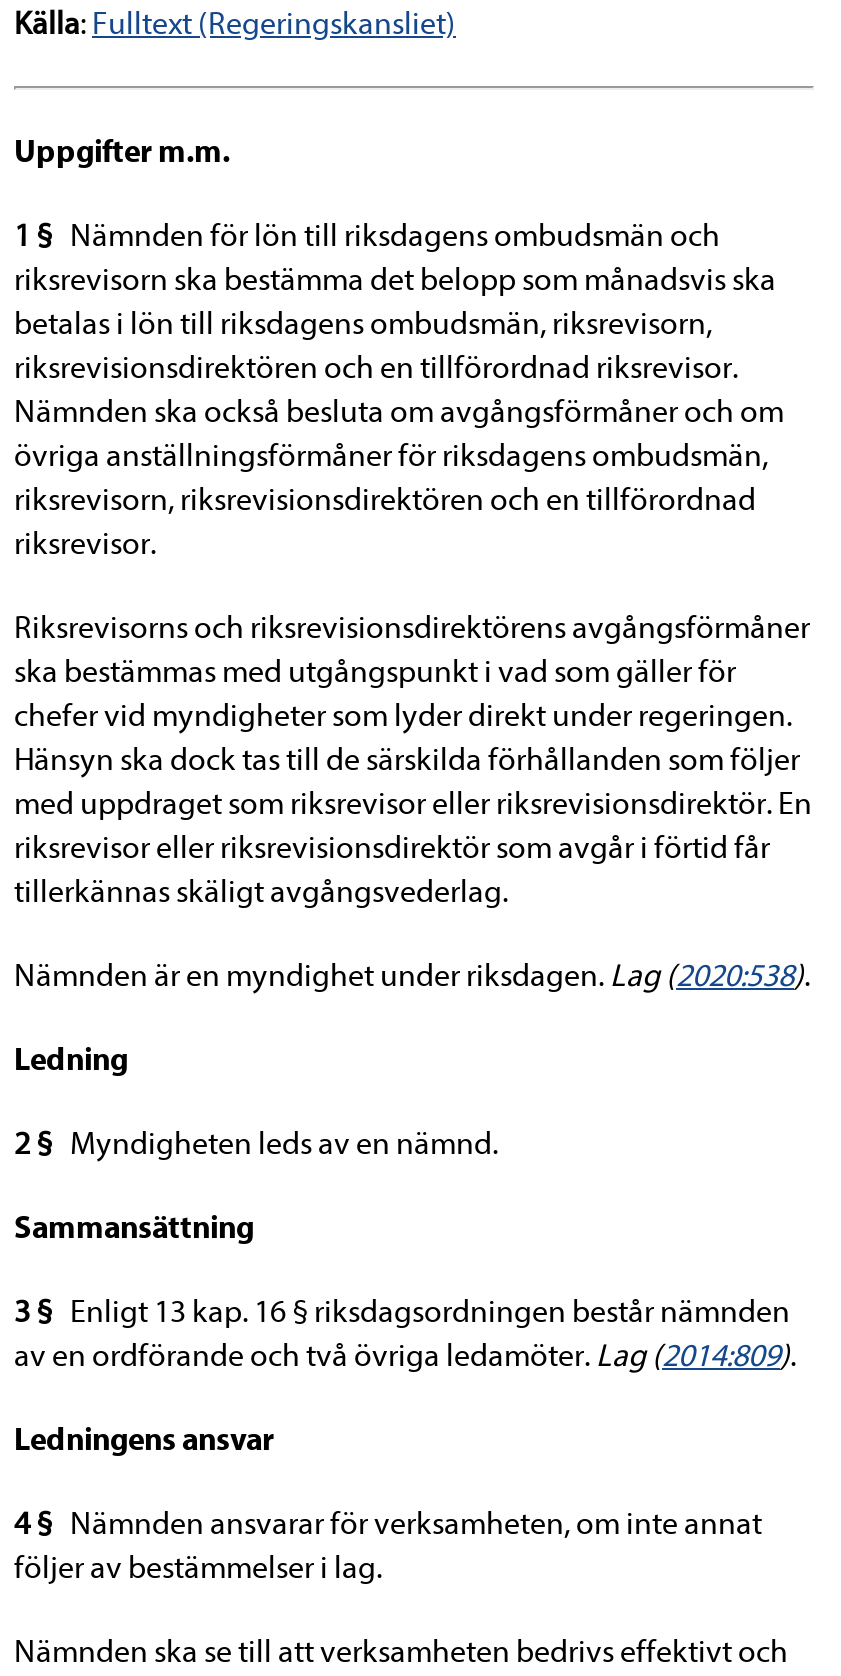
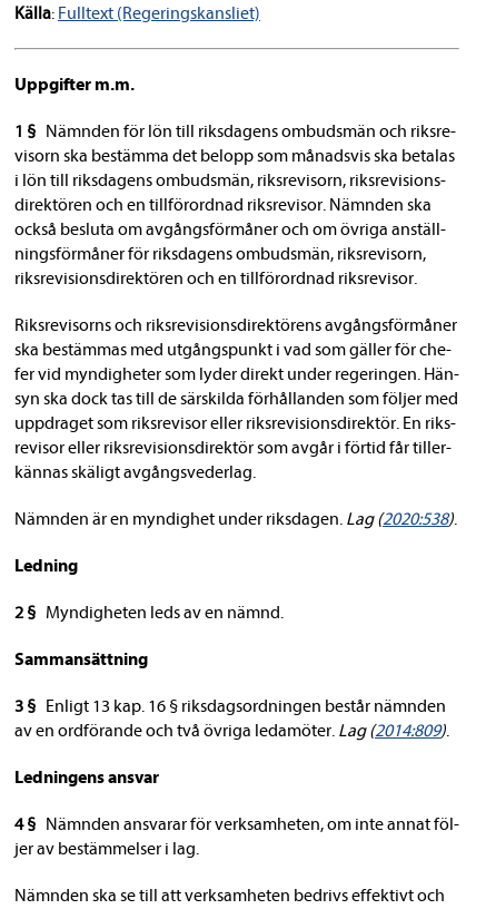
- 1 § Nämnden för lön till riksdagens ombudsmän och
- riksrevisorn ska bestämma det belopp som månadsvis ska
- betalas i lön till riksdagens ombudsmän, riksrevisorn,
+ 1 § Nämnden för lön till riksdagens ombudsmän och riksre
+ visorn ska bestämma det belopp som månadsvis ska betalas
+ i lön till riksdagens ombudsmän, riksrevisorn, riksrevisions
+ direktören och en tillförordnad riksrevisor. Nämnden ska
+ också besluta om avgångsförmåner och om övriga anställ
+ ningsförmåner för riksdagens ombudsmän, riksrevisorn,

moved down: riksrevisionsdirektören och en tillförordnad riksrevisor.

- Nämnden ska också besluta om avgångsförmåner och om
- övriga anställningsförmåner för riksdagens ombudsmän,
- riksrevisorn, riksrevisionsdirektören och en tillförordnad
- riksrevisor.
